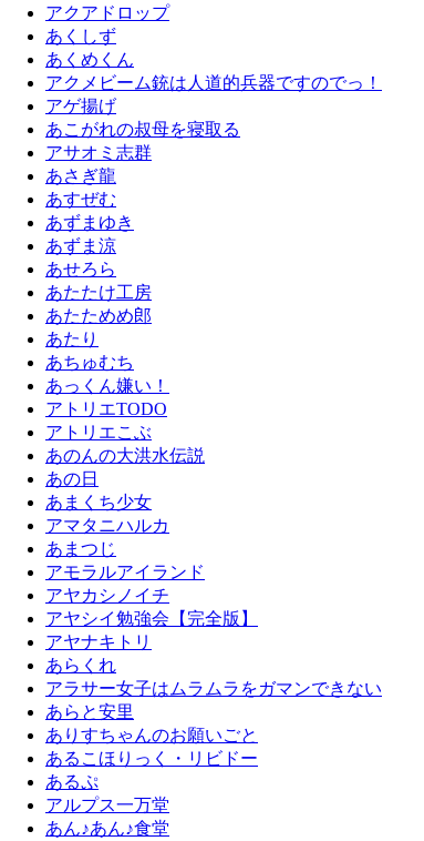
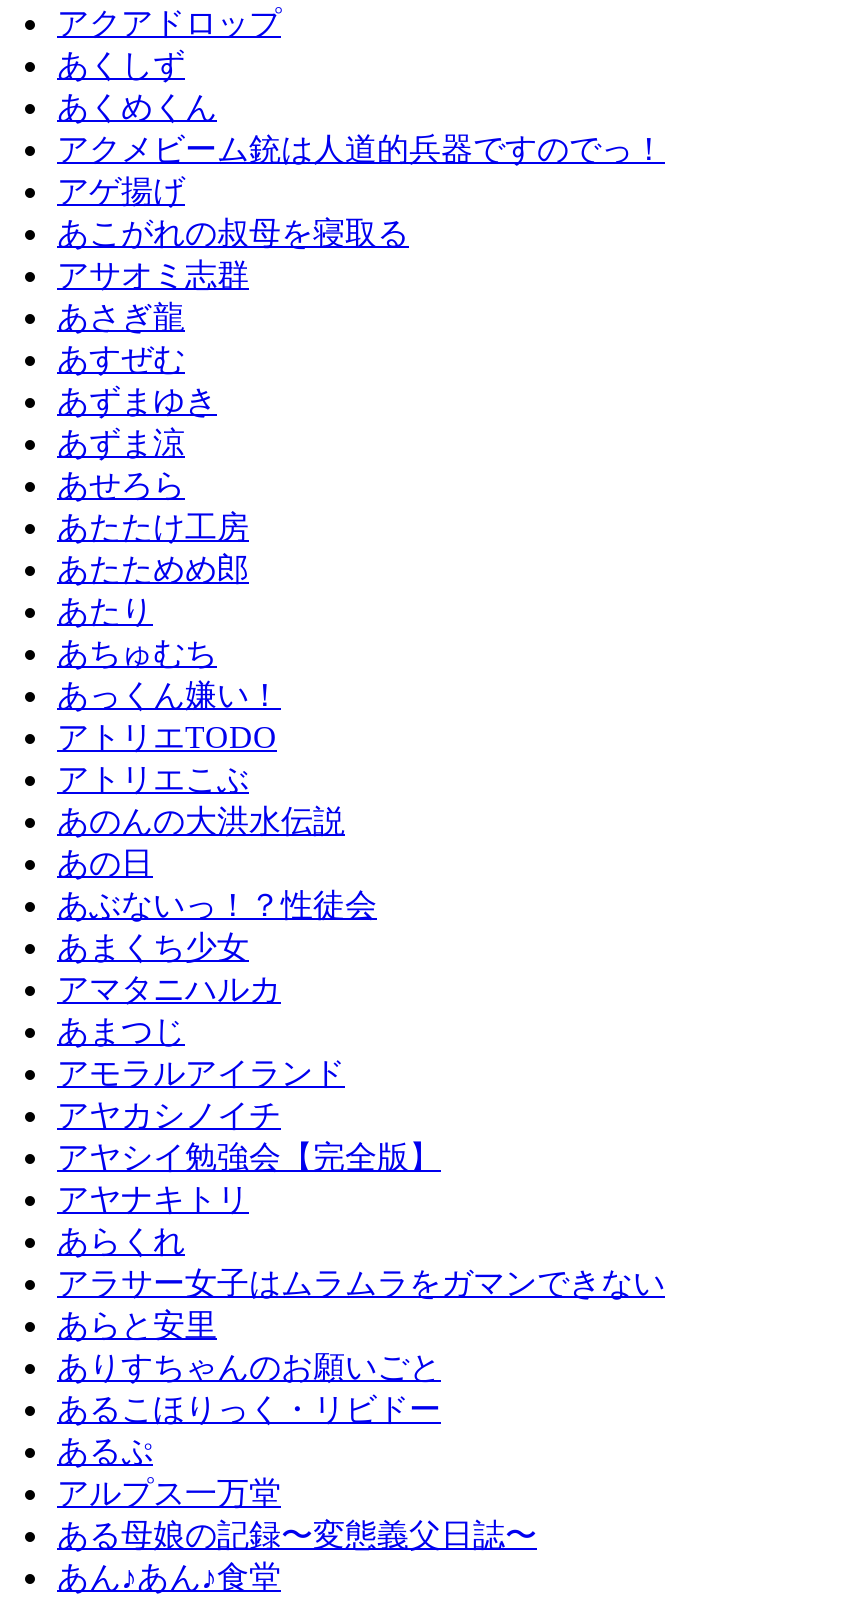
+ あぶないっ！？性徒会

+ ある母娘の記録〜変態義父日誌〜
